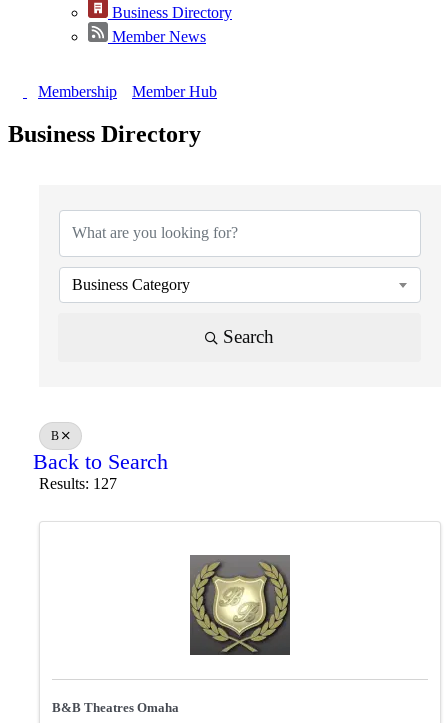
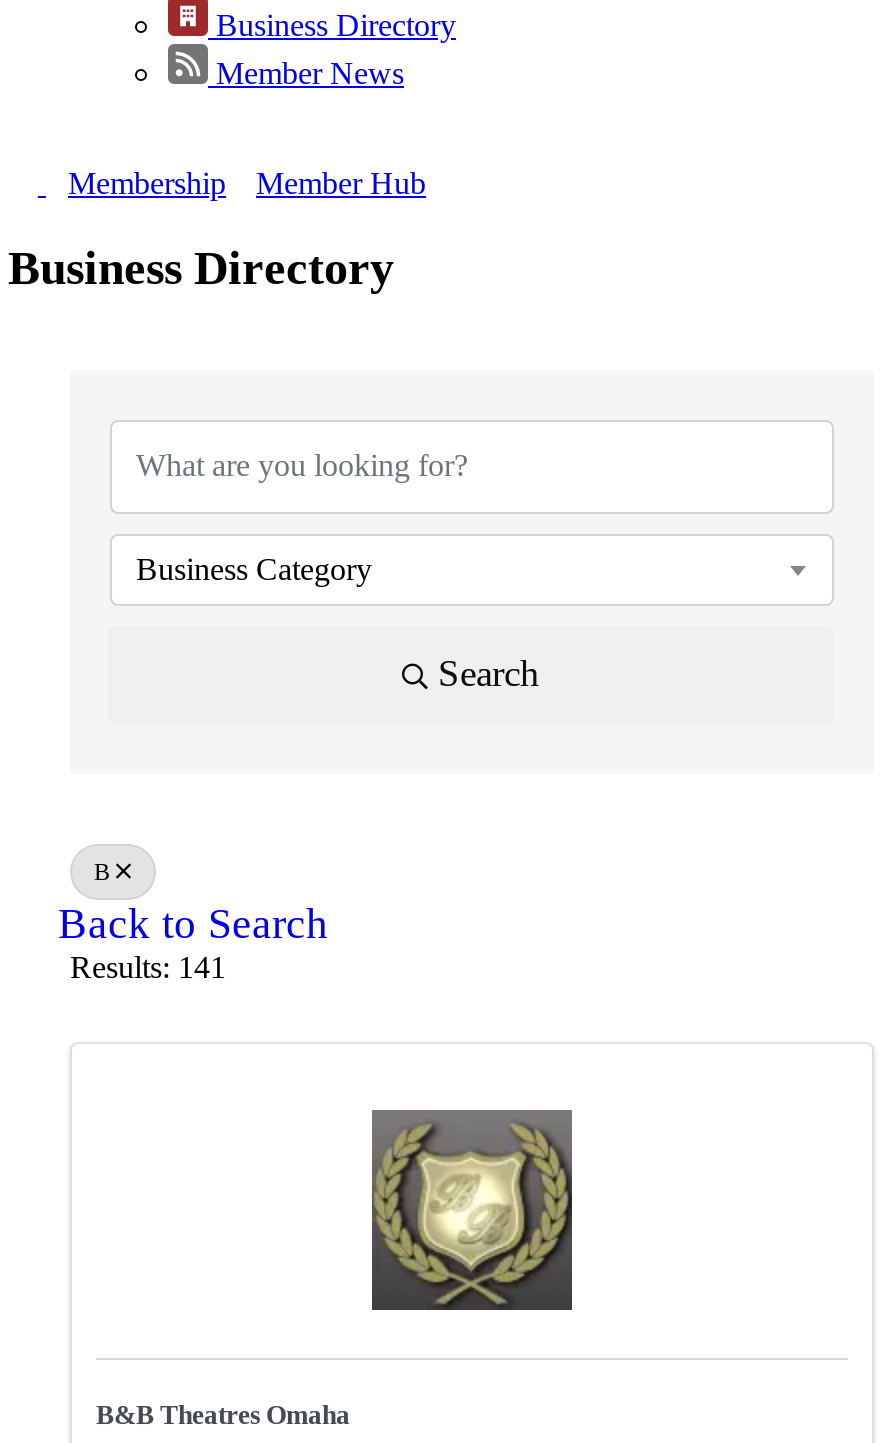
- Results: 127
+ Results: 141
